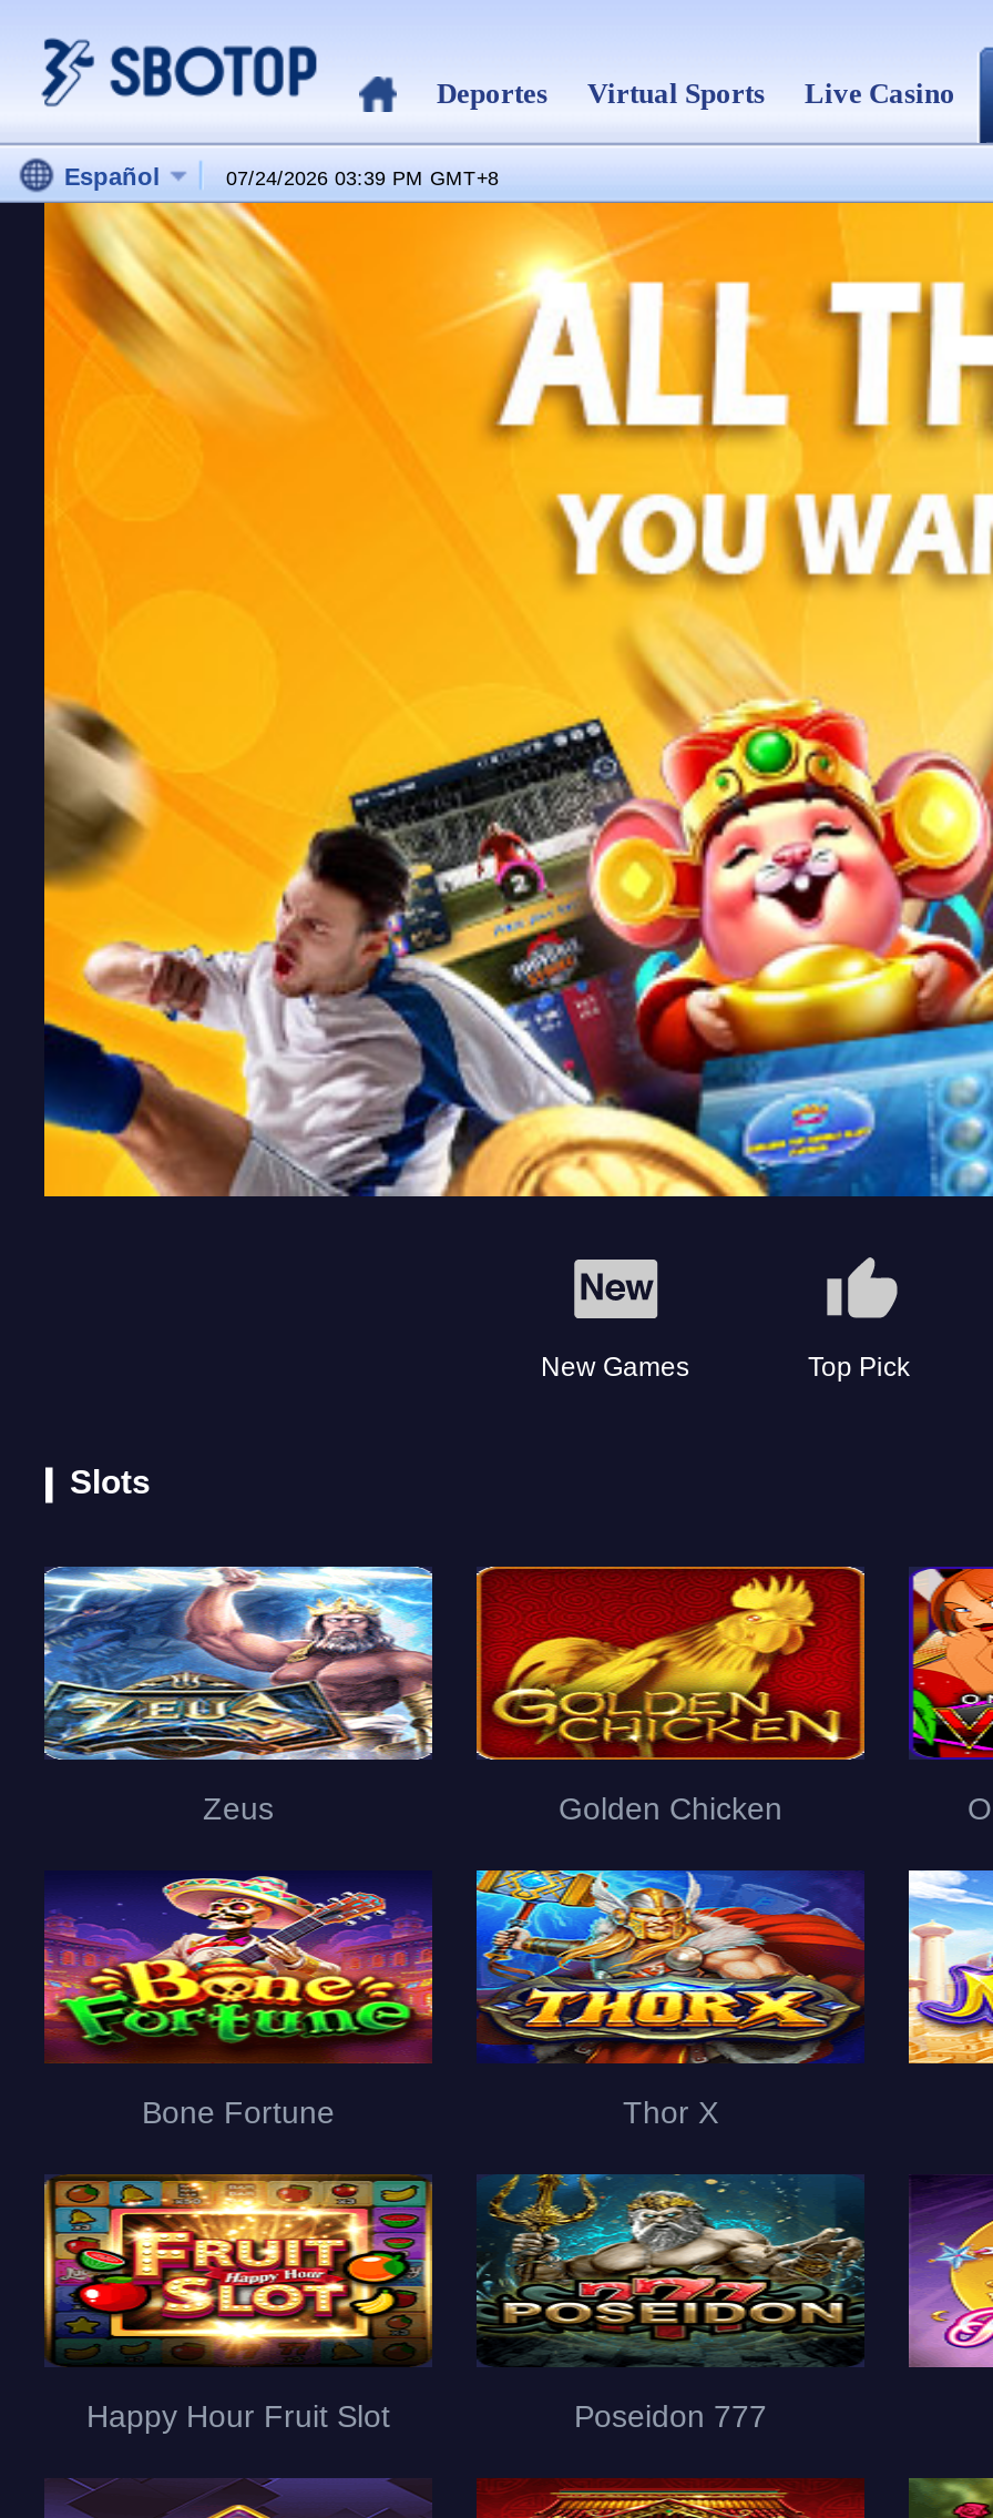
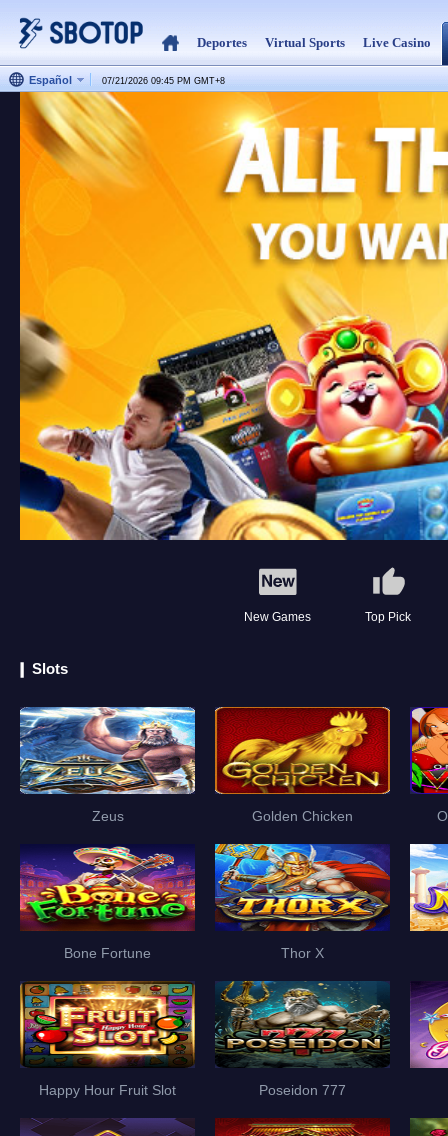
- 07/24/2026 03:39 PM GMT+8
+ 07/21/2026 09:45 PM GMT+8
